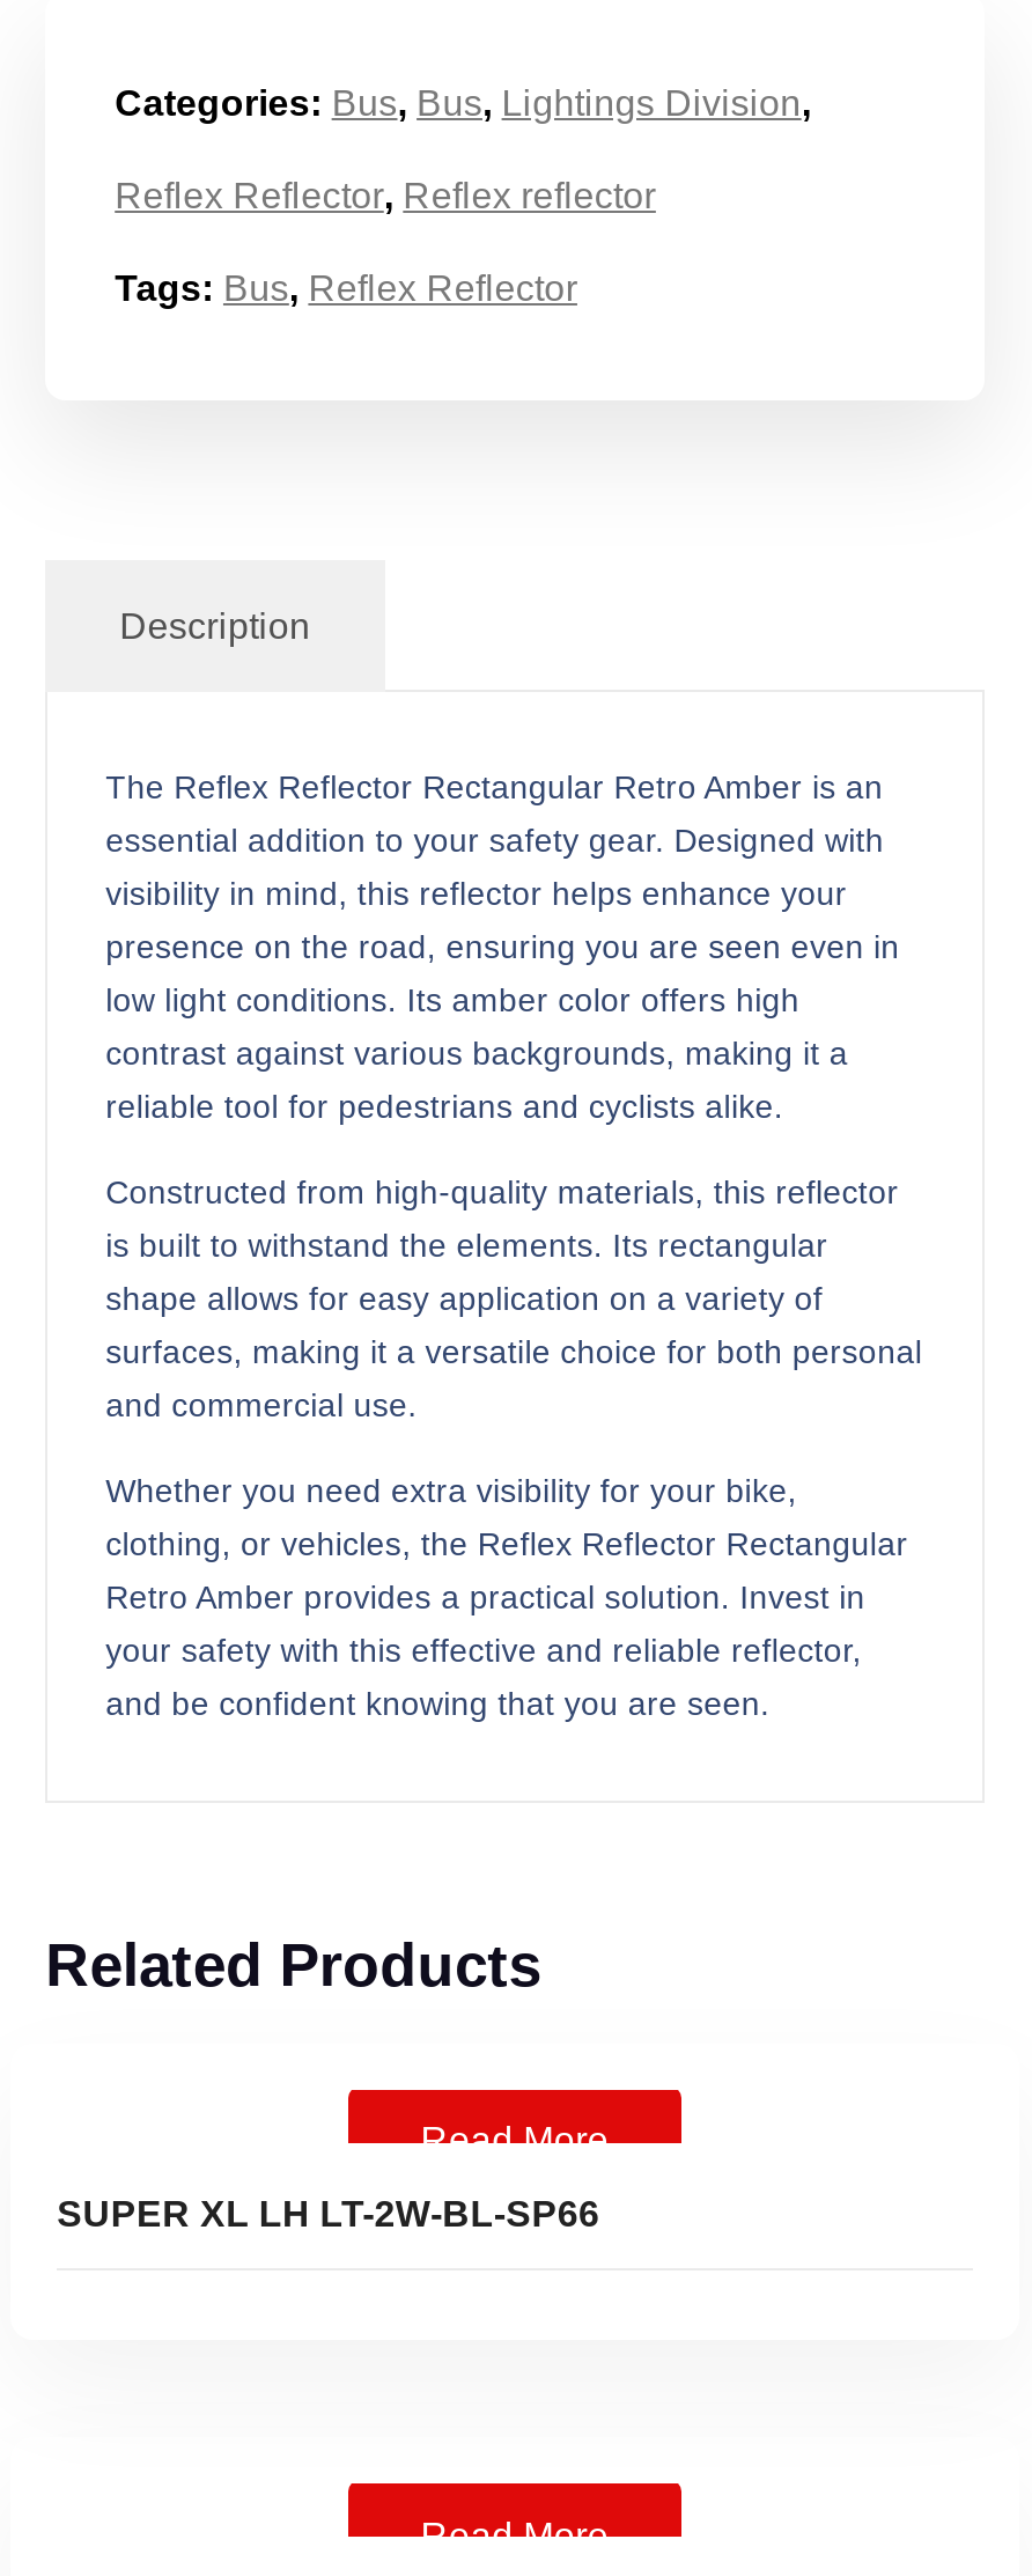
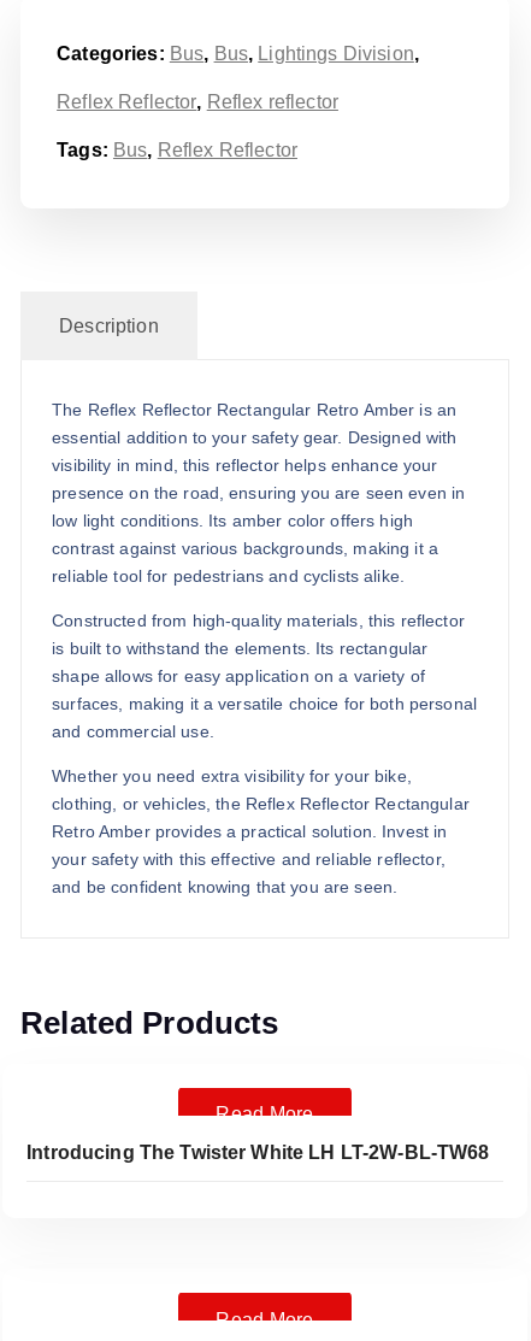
- SUPER XL LH LT-2W-BL-SP66
+ Introducing The Twister White LH LT-2W-BL-TW68
